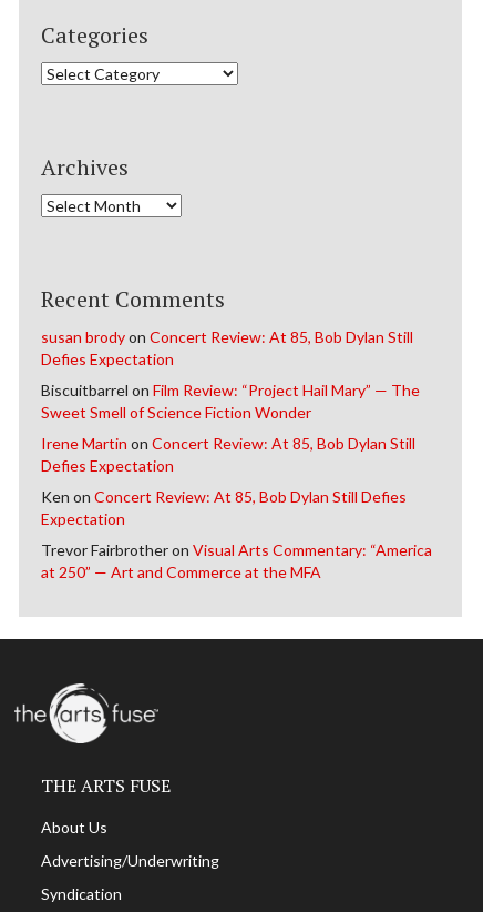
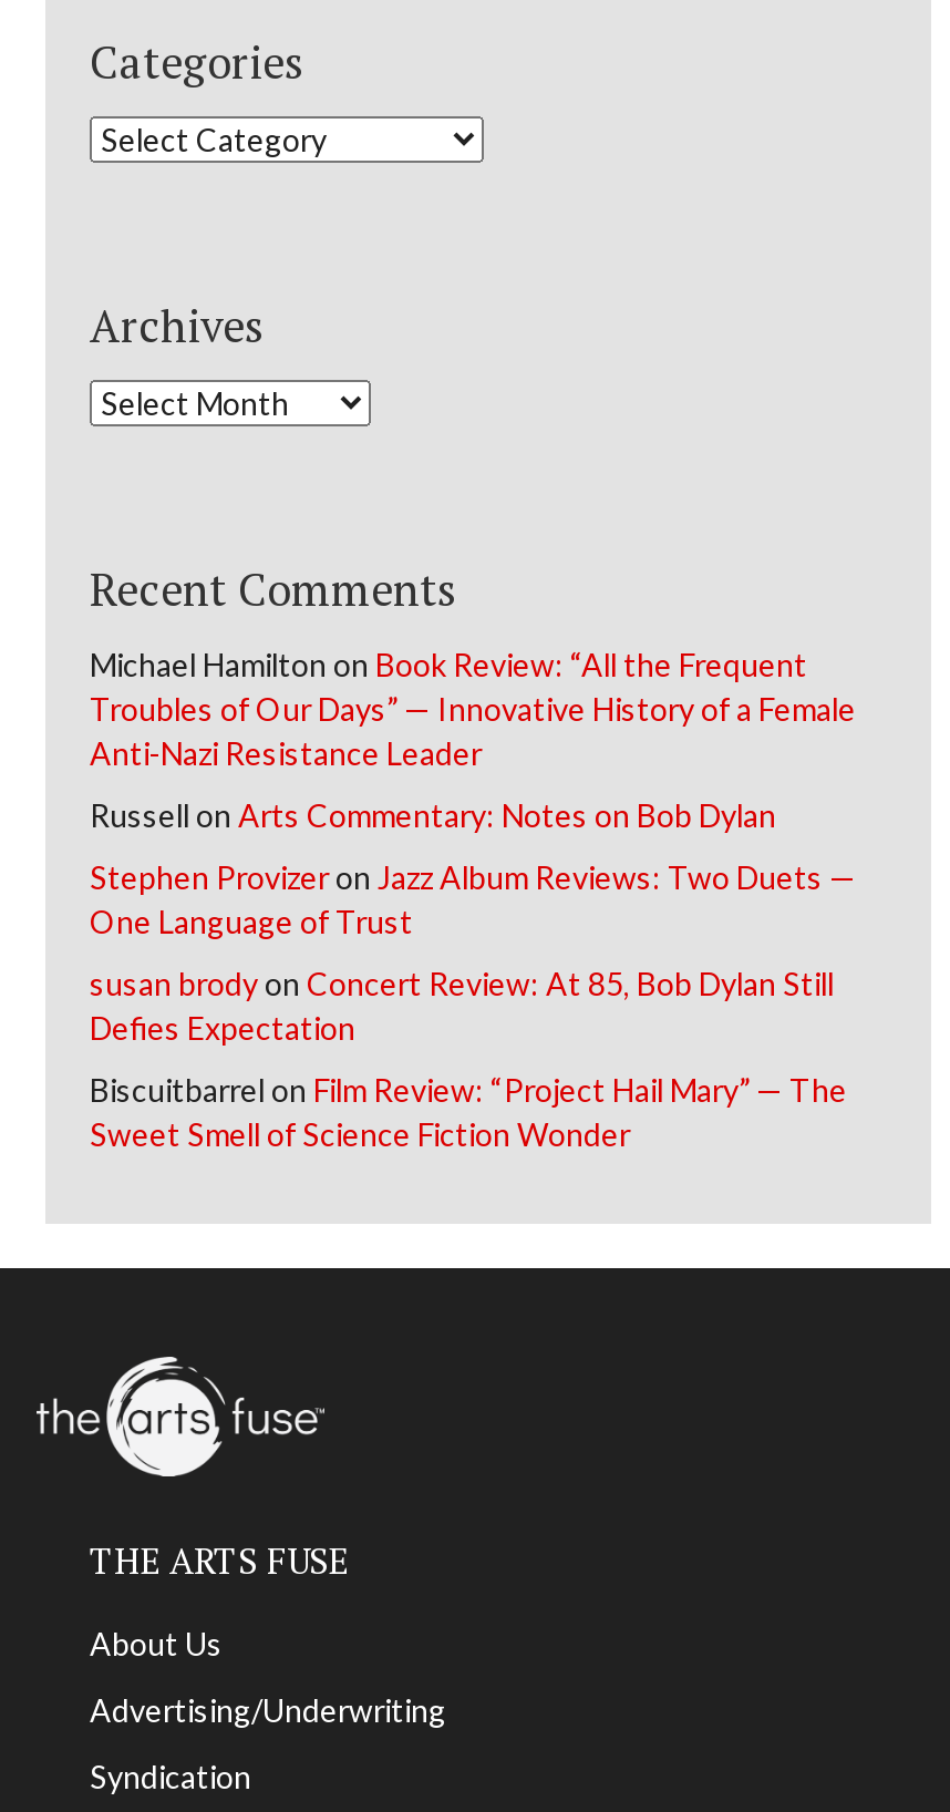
+ Michael Hamilton on Book Review: “All the Frequent
+ Troubles of Our Days” — Innovative History of a Female
+ Anti-Nazi Resistance Leader
+ Russell on Arts Commentary: Notes on Bob Dylan
+ Stephen Provizer on Jazz Album Reviews: Two Duets —
+ One Language of Trust

moved down: susan brody on Concert Review: At 85, Bob Dylan Still | Defies Expectation | Biscuitbarrel on Film Review: “Project Hail Mary” — The | Sweet Smell of Science Fiction Wonder

- Irene Martin on Concert Review: At 85, Bob Dylan Still
- Defies Expectation
- Ken on Concert Review: At 85, Bob Dylan Still Defies
- Expectation
- Trevor Fairbrother on Visual Arts Commentary: “America
- at 250” — Art and Commerce at the MFA
